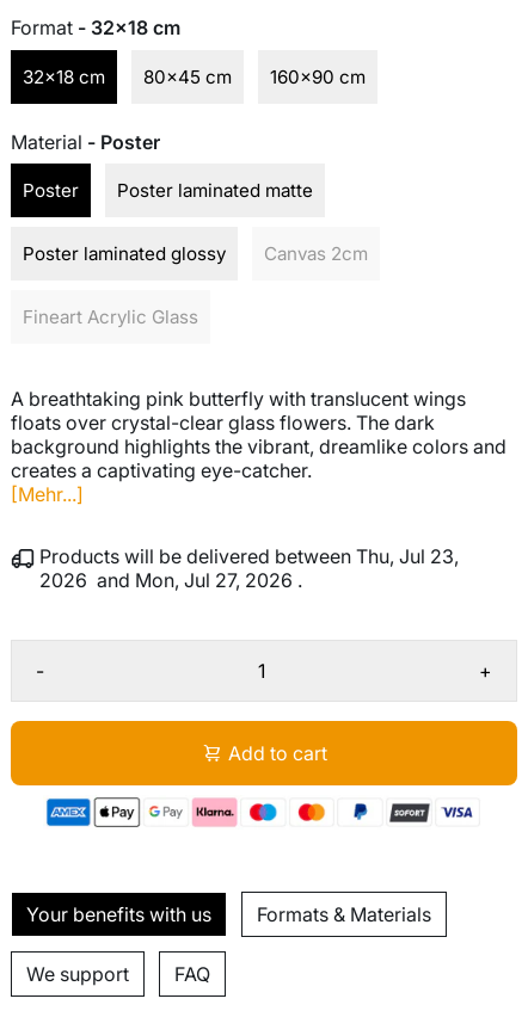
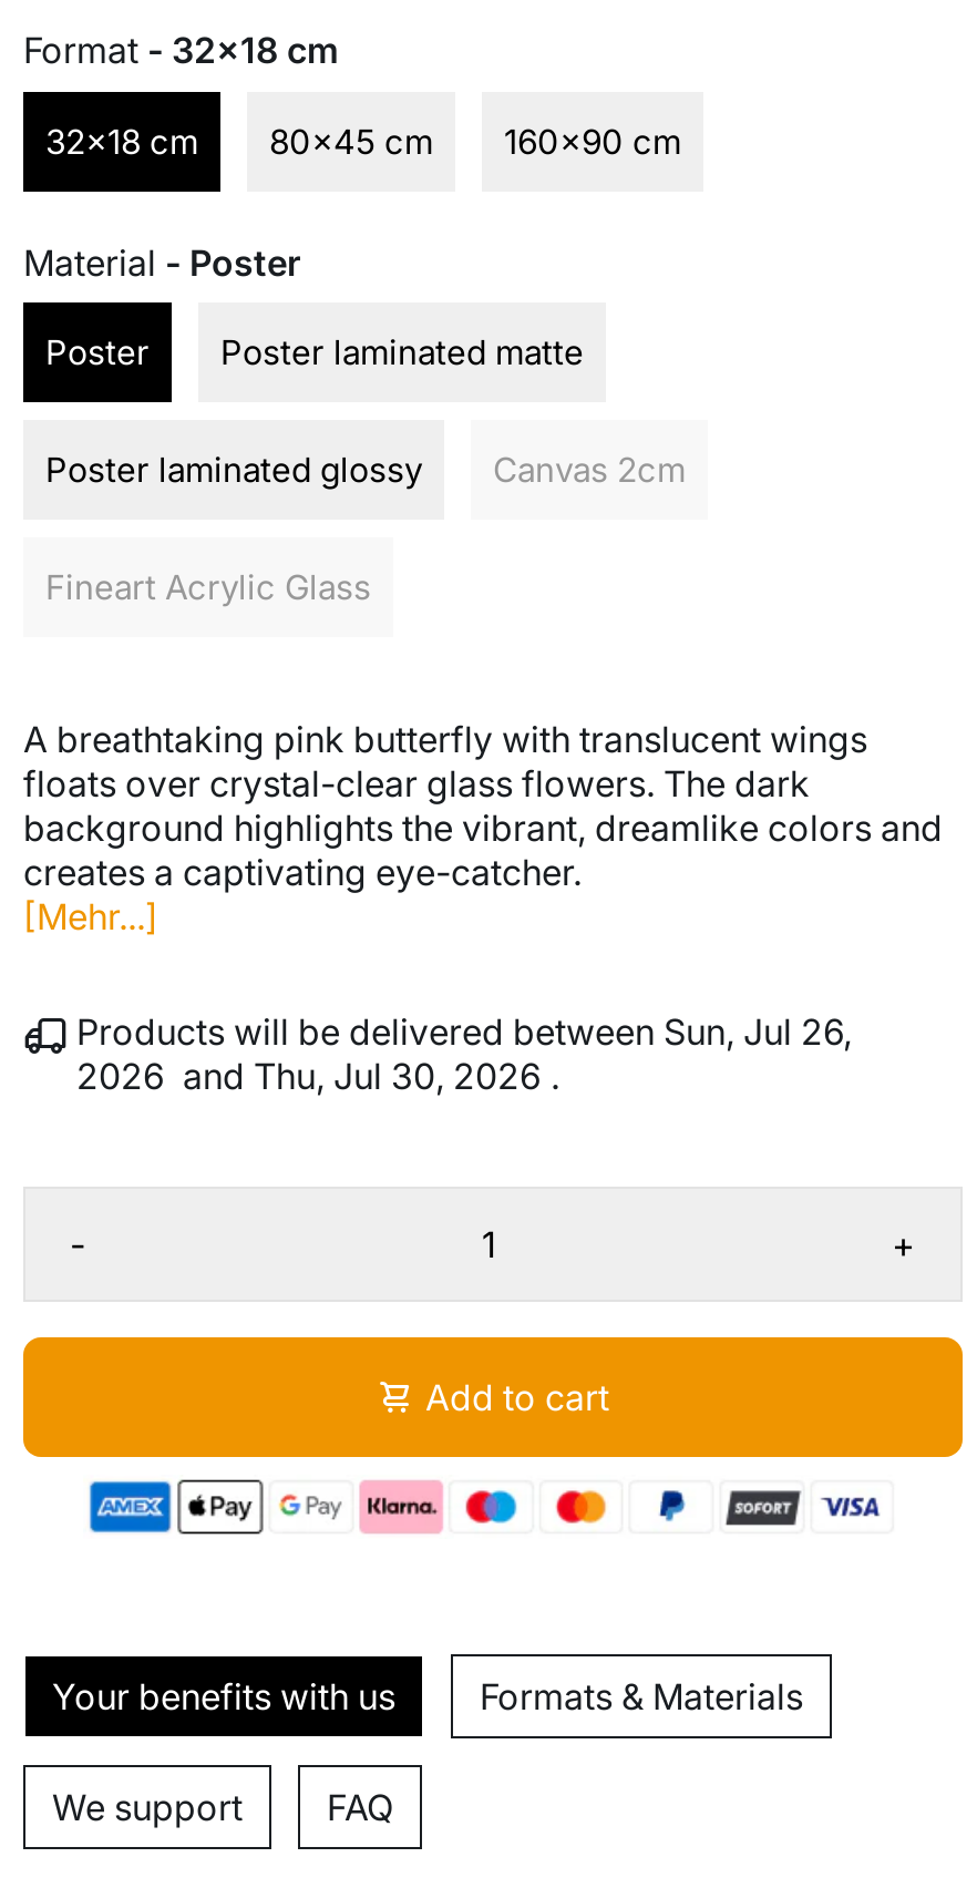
- Products will be delivered between Thu, Jul 23,
+ Products will be delivered between Sun, Jul 26,

- 2026 and Mon, Jul 27, 2026 .
+ 2026 and Thu, Jul 30, 2026 .
